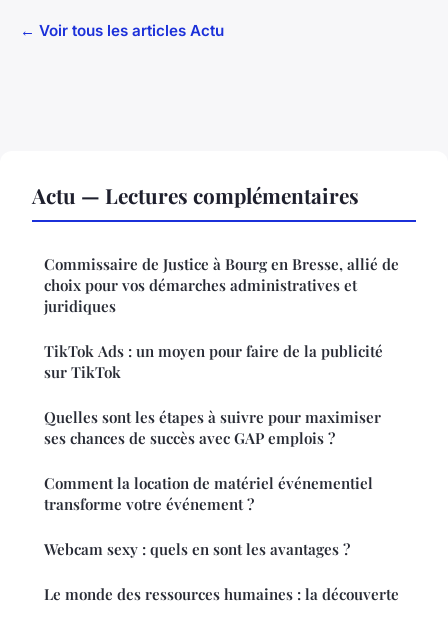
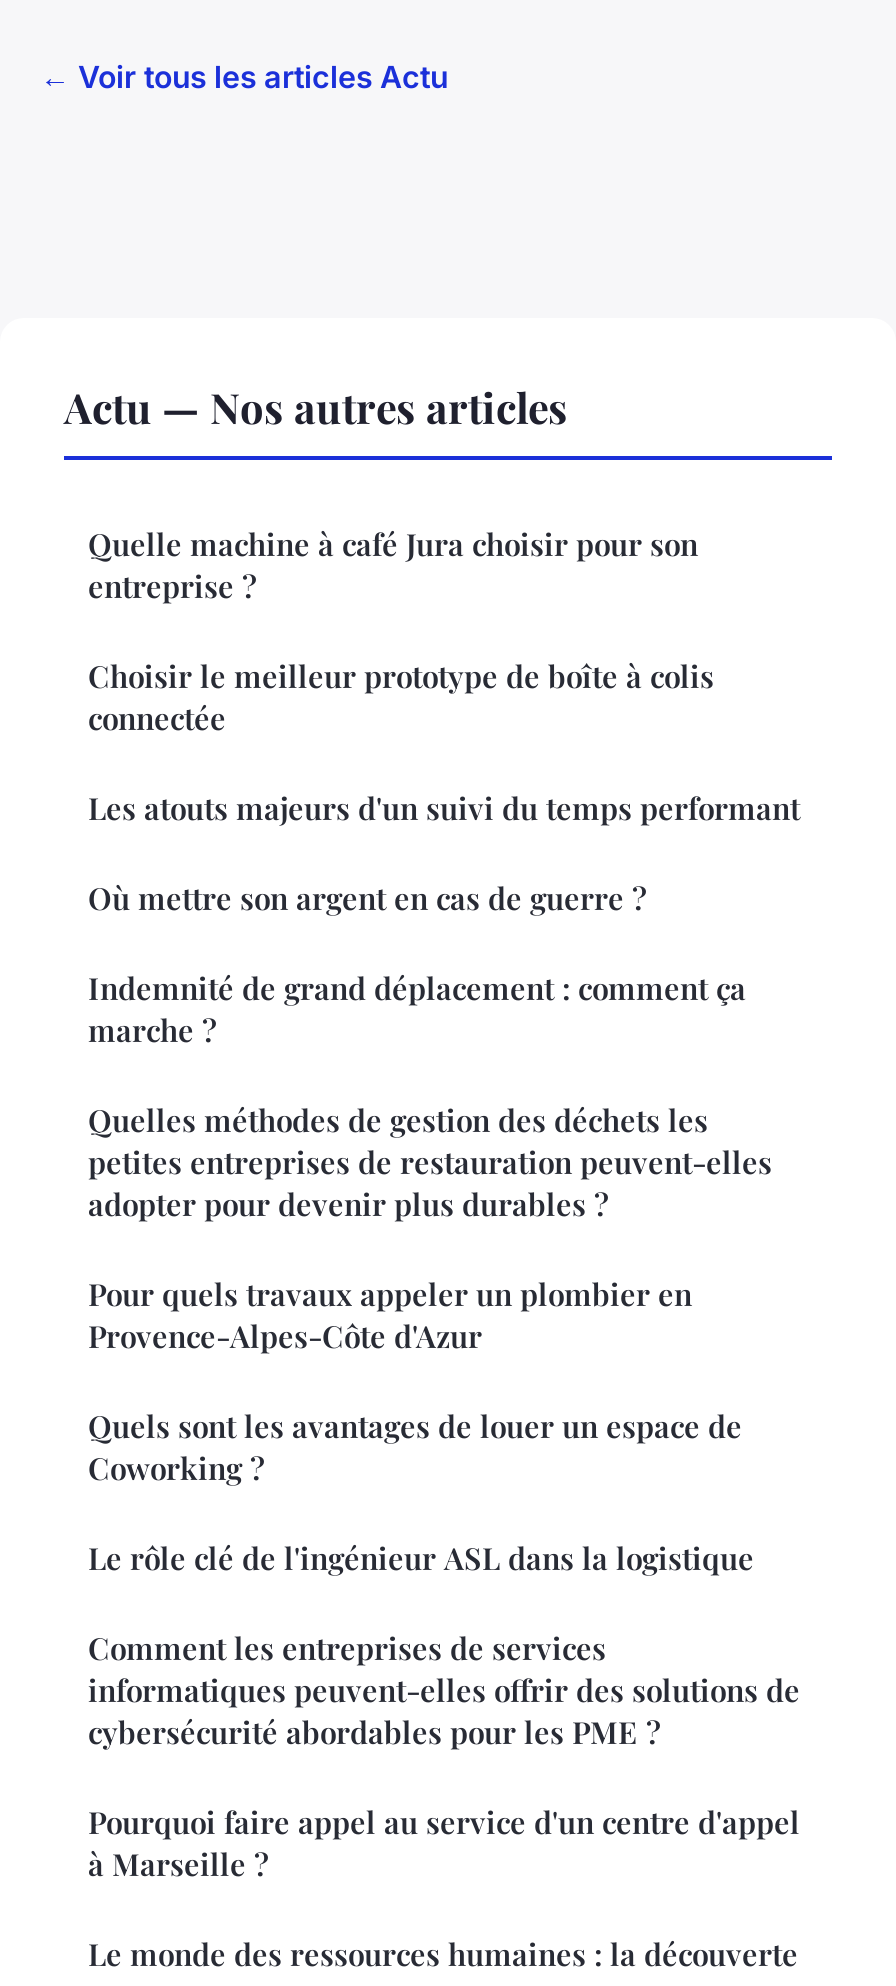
- Actu — Lectures complémentaires
- Commissaire de Justice à Bourg en Bresse, allié de
- choix pour vos démarches administratives et
- juridiques
- TikTok Ads : un moyen pour faire de la publicité
- sur TikTok
- Quelles sont les étapes à suivre pour maximiser
- ses chances de succès avec GAP emplois ?
- Comment la location de matériel événementiel
- transforme votre événement ?
- Webcam sexy : quels en sont les avantages ?
+ Actu — Nos autres articles
+ Quelle machine à café Jura choisir pour son
+ entreprise ?
+ Choisir le meilleur prototype de boîte à colis
+ connectée
+ Les atouts majeurs d'un suivi du temps performant
+ Où mettre son argent en cas de guerre ?
+ Indemnité de grand déplacement : comment ça
+ marche ?
+ Quelles méthodes de gestion des déchets les
+ petites entreprises de restauration peuvent-elles
+ adopter pour devenir plus durables ?
+ Pour quels travaux appeler un plombier en
+ Provence-Alpes-Côte d'Azur
+ Quels sont les avantages de louer un espace de
+ Coworking ?
+ Le rôle clé de l'ingénieur ASL dans la logistique
+ Comment les entreprises de services
+ informatiques peuvent-elles offrir des solutions de
+ cybersécurité abordables pour les PME ?
+ Pourquoi faire appel au service d'un centre d'appel
+ à Marseille ?
